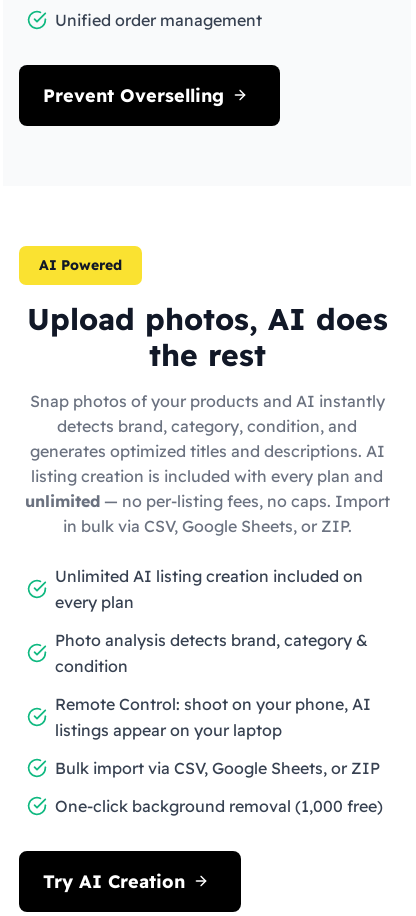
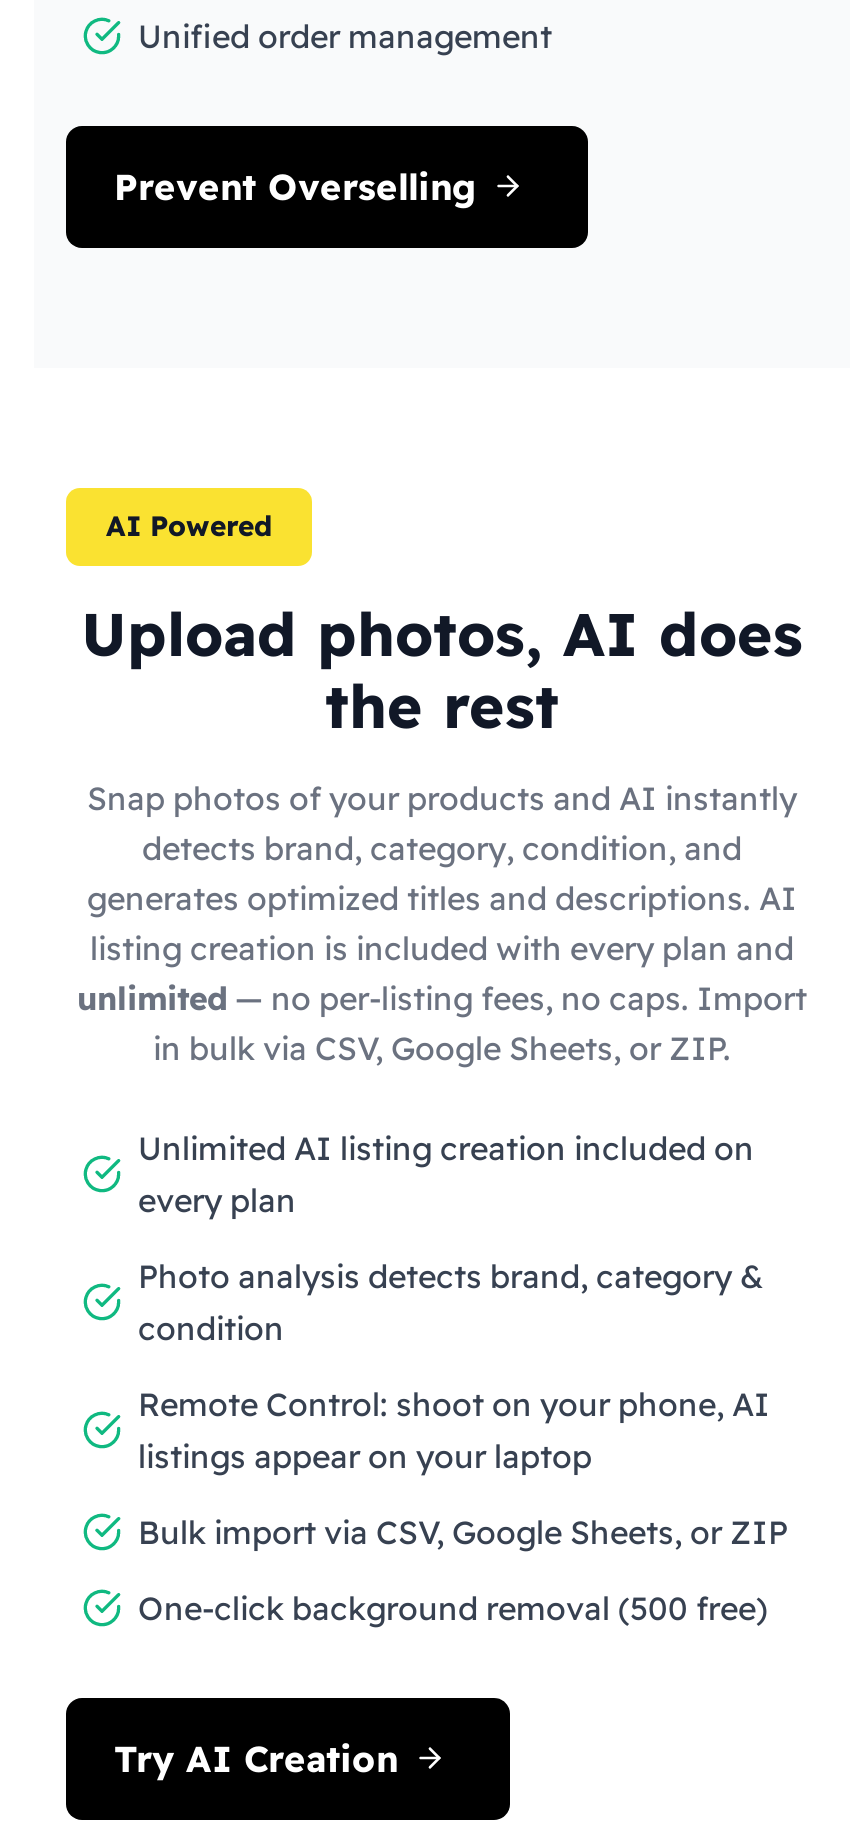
- One-click background removal (1,000 free)
+ One-click background removal (500 free)
